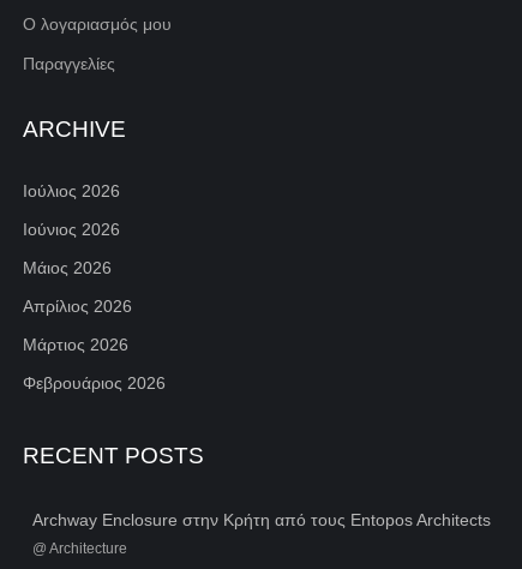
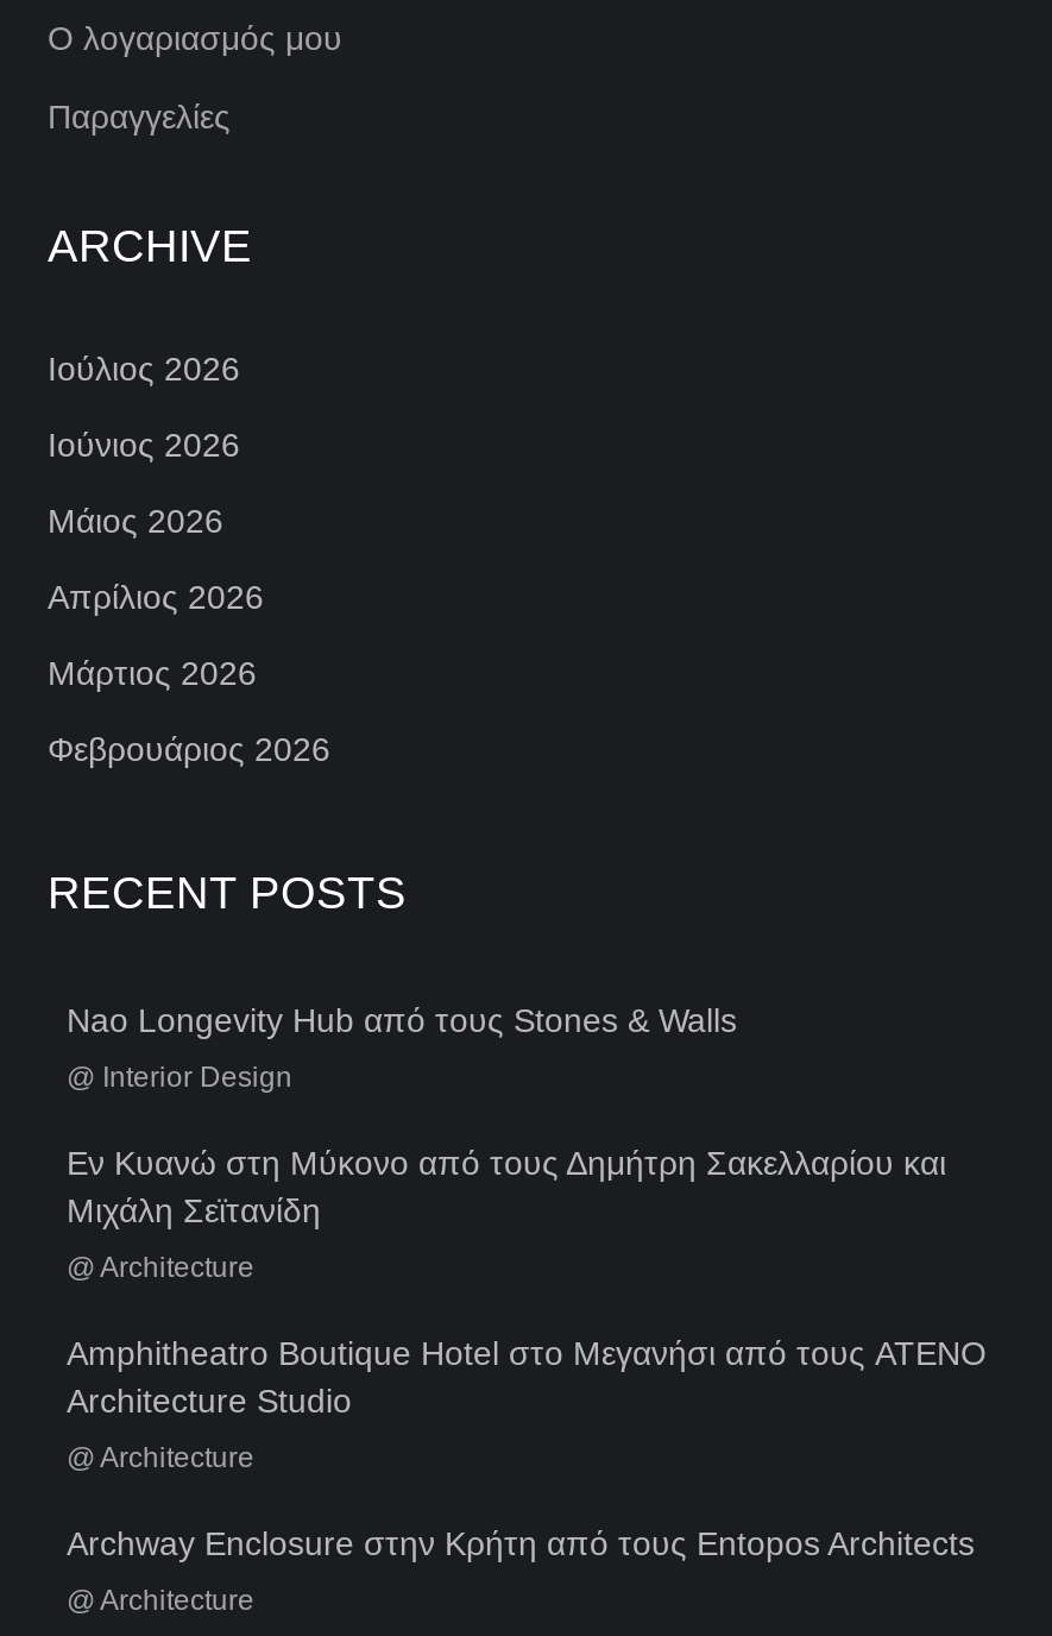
+ Nao Longevity Hub από τους Stones & Walls
+ @ Interior Design
+ Εν Κυανώ στη Μύκονο από τους Δημήτρη Σακελλαρίου και
+ Μιχάλη Σεϊτανίδη
+ @ Architecture
+ Amphitheatro Boutique Hotel στο Μεγανήσι από τους ATENO
+ Architecture Studio
+ @ Architecture
